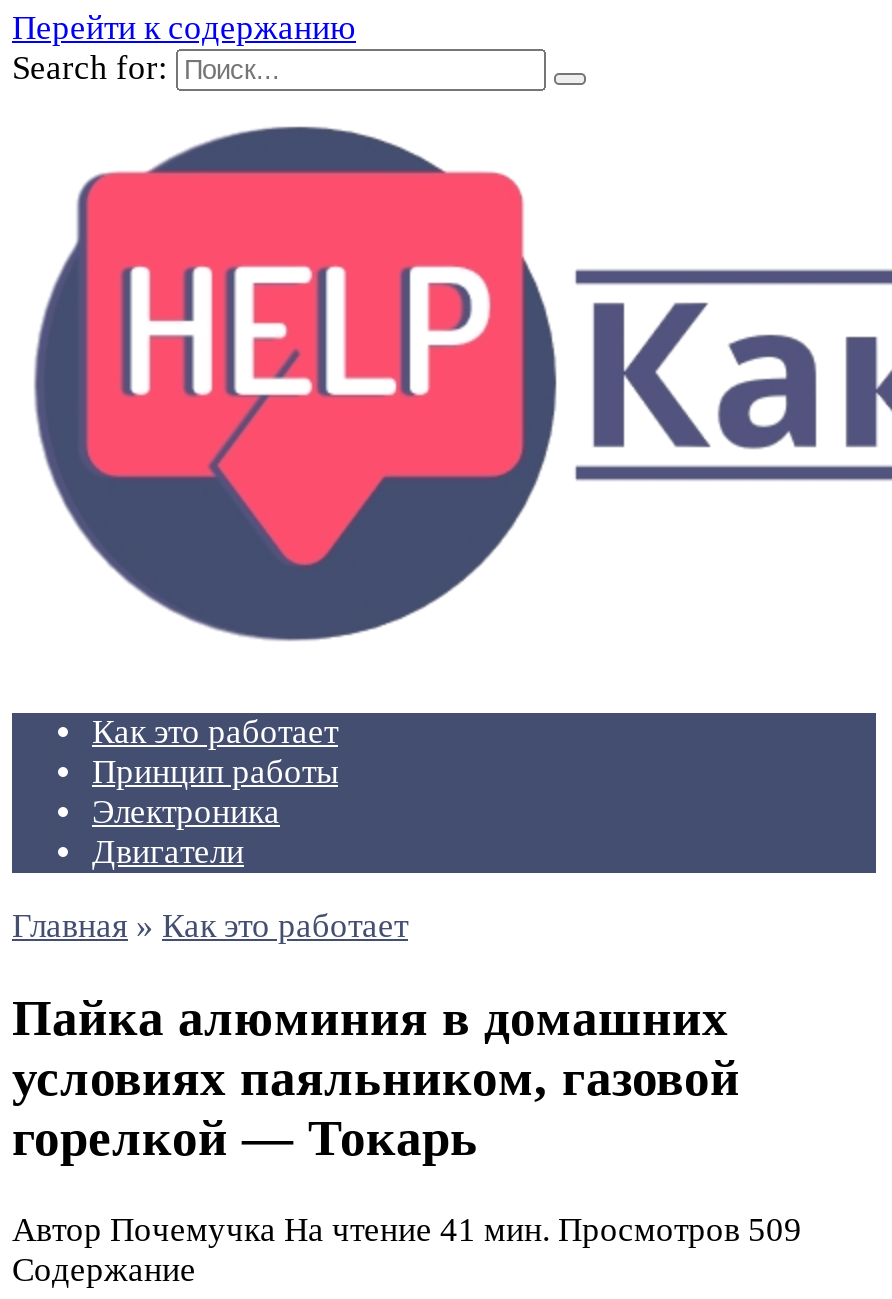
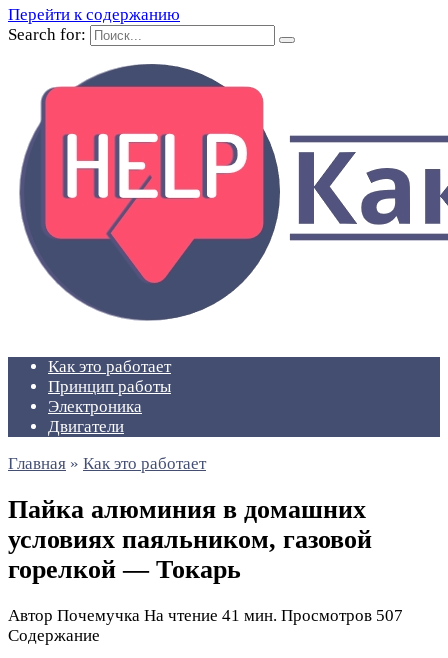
- Автор Почемучка На чтение 41 мин. Просмотров 509
+ Автор Почемучка На чтение 41 мин. Просмотров 507
